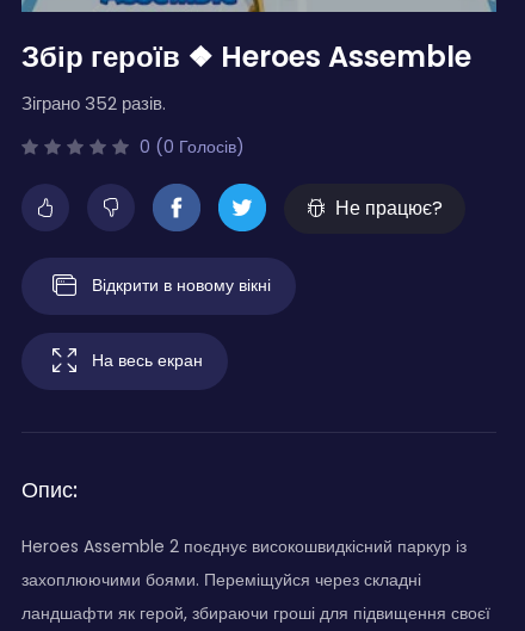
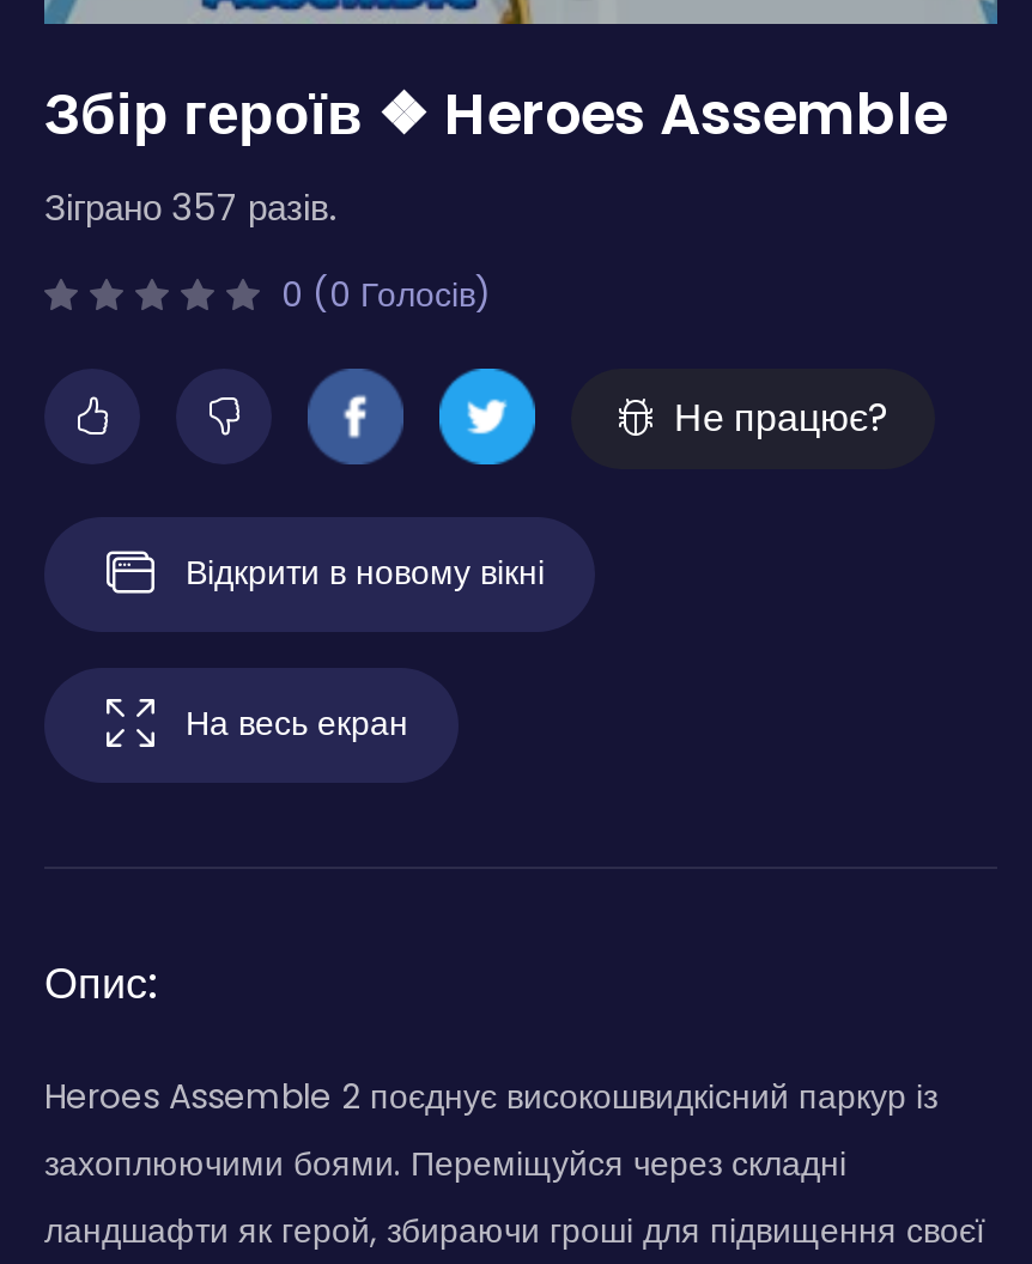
- Зіграно 352 разів.
+ Зіграно 357 разів.
